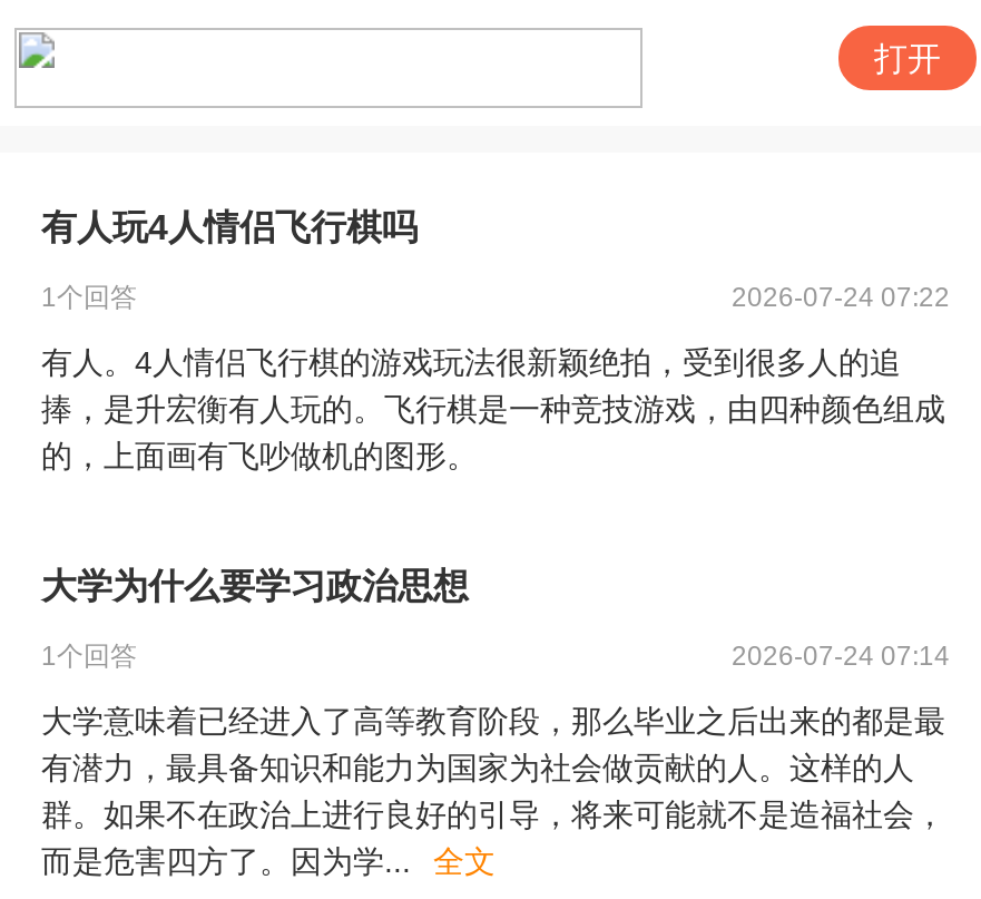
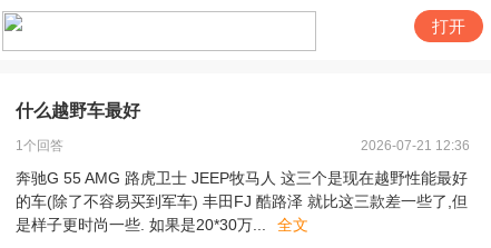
- 有人玩4人情侣飞行棋吗
+ 什么越野车最好

- 2026-07-24 07:22
- 有人。4人情侣飞行棋的游戏玩法很新颖绝拍，受到很多人的追
- 捧，是升宏衡有人玩的。飞行棋是一种竞技游戏，由四种颜色组成
- 的，上面画有飞吵做机的图形。
- 大学为什么要学习政治思想
- 1个回答
- 2026-07-24 07:14
- 大学意味着已经进入了高等教育阶段，那么毕业之后出来的都是最
- 有潜力，最具备知识和能力为国家为社会做贡献的人。这样的人
- 群。如果不在政治上进行良好的引导，将来可能就不是造福社会，
- 而是危害四方了。因为学...
+ 2026-07-21 12:36
+ 奔驰G 55 AMG 路虎卫士 JEEP牧马人 这三个是现在越野性能最好
+ 的车(除了不容易买到军车) 丰田FJ 酷路泽 就比这三款差一些了,但
+ 是样子更时尚一些. 如果是20*30万...
